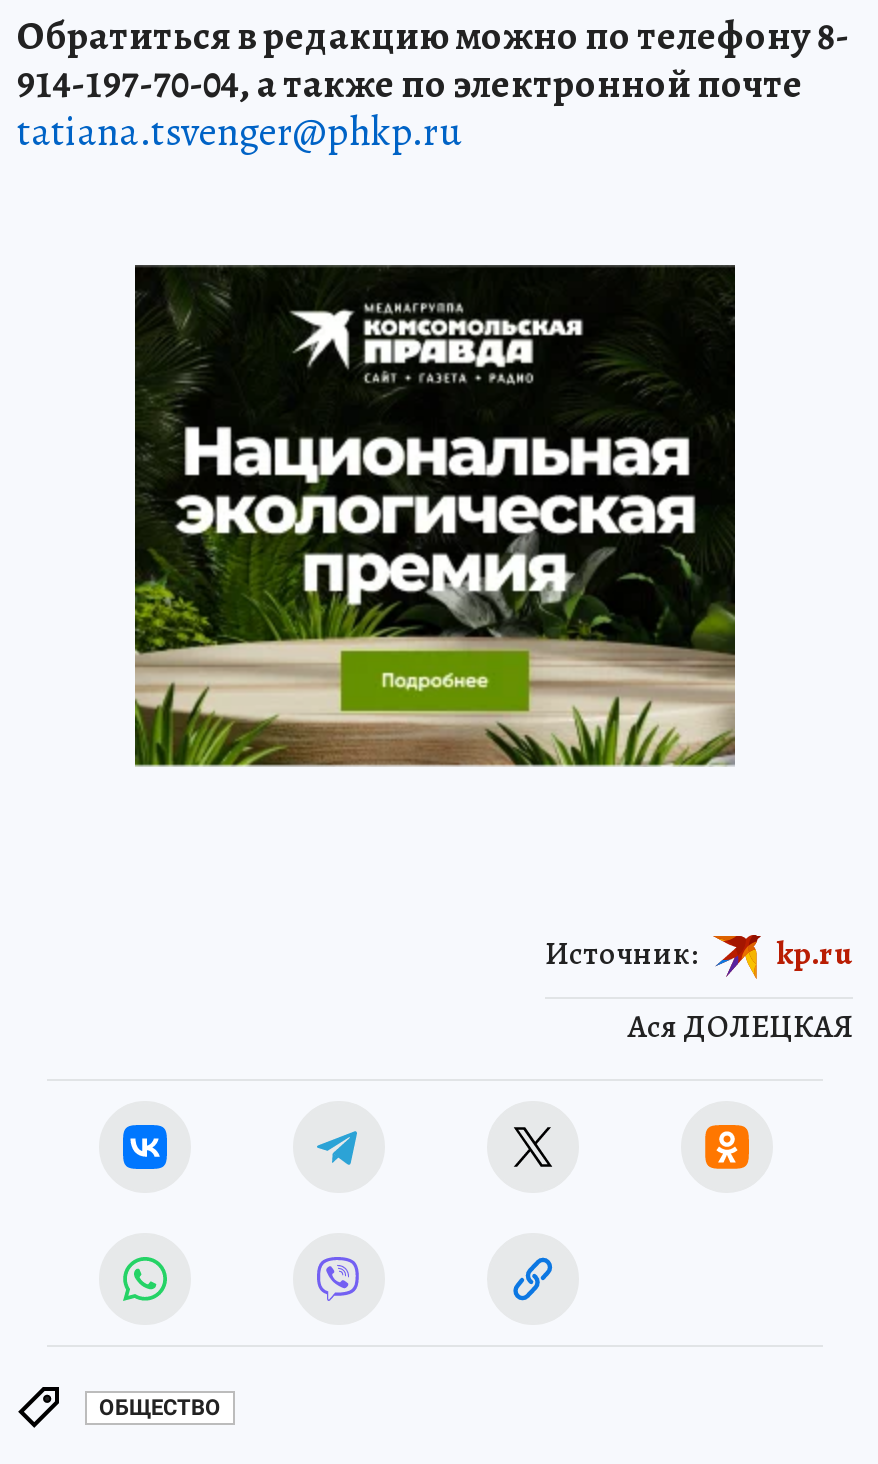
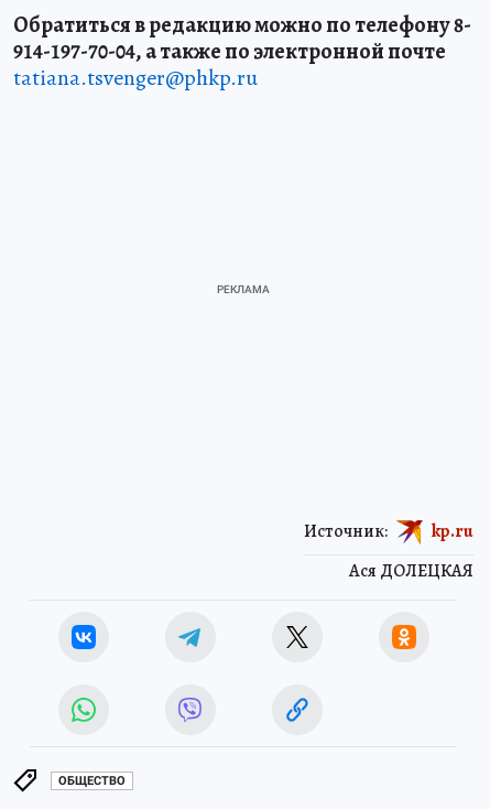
- [image]
